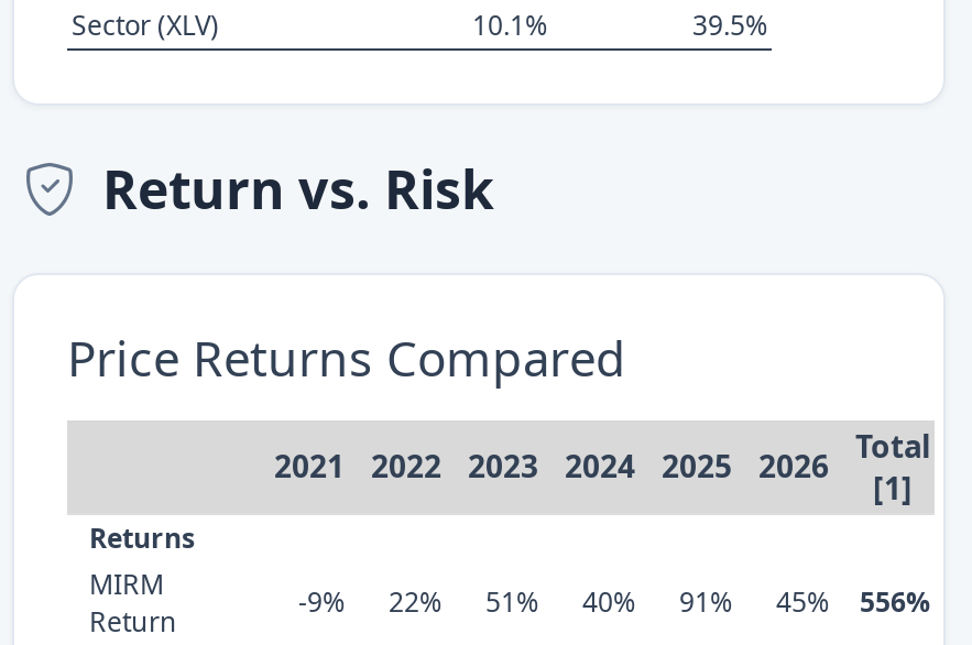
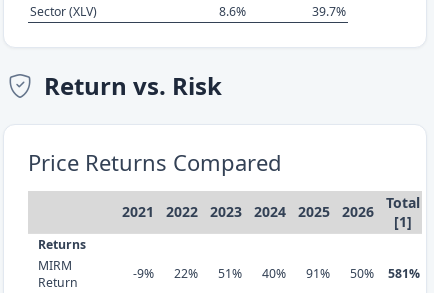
- 10.1%
+ 8.6%

- 39.5%
+ 39.7%

- 45%
+ 50%

- 556%
+ 581%
